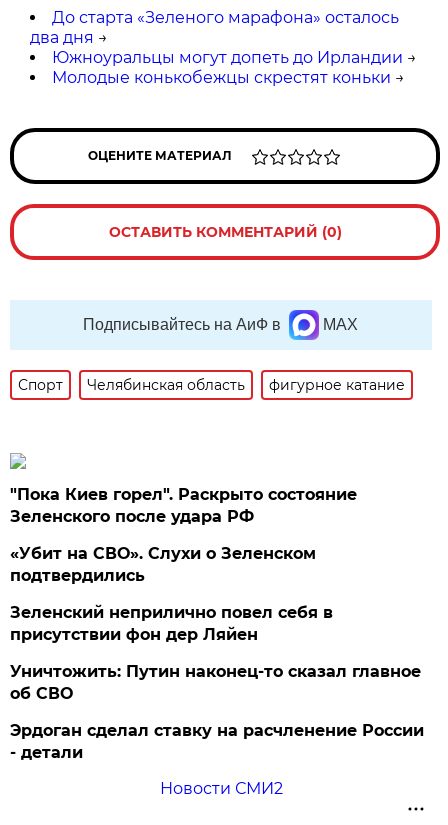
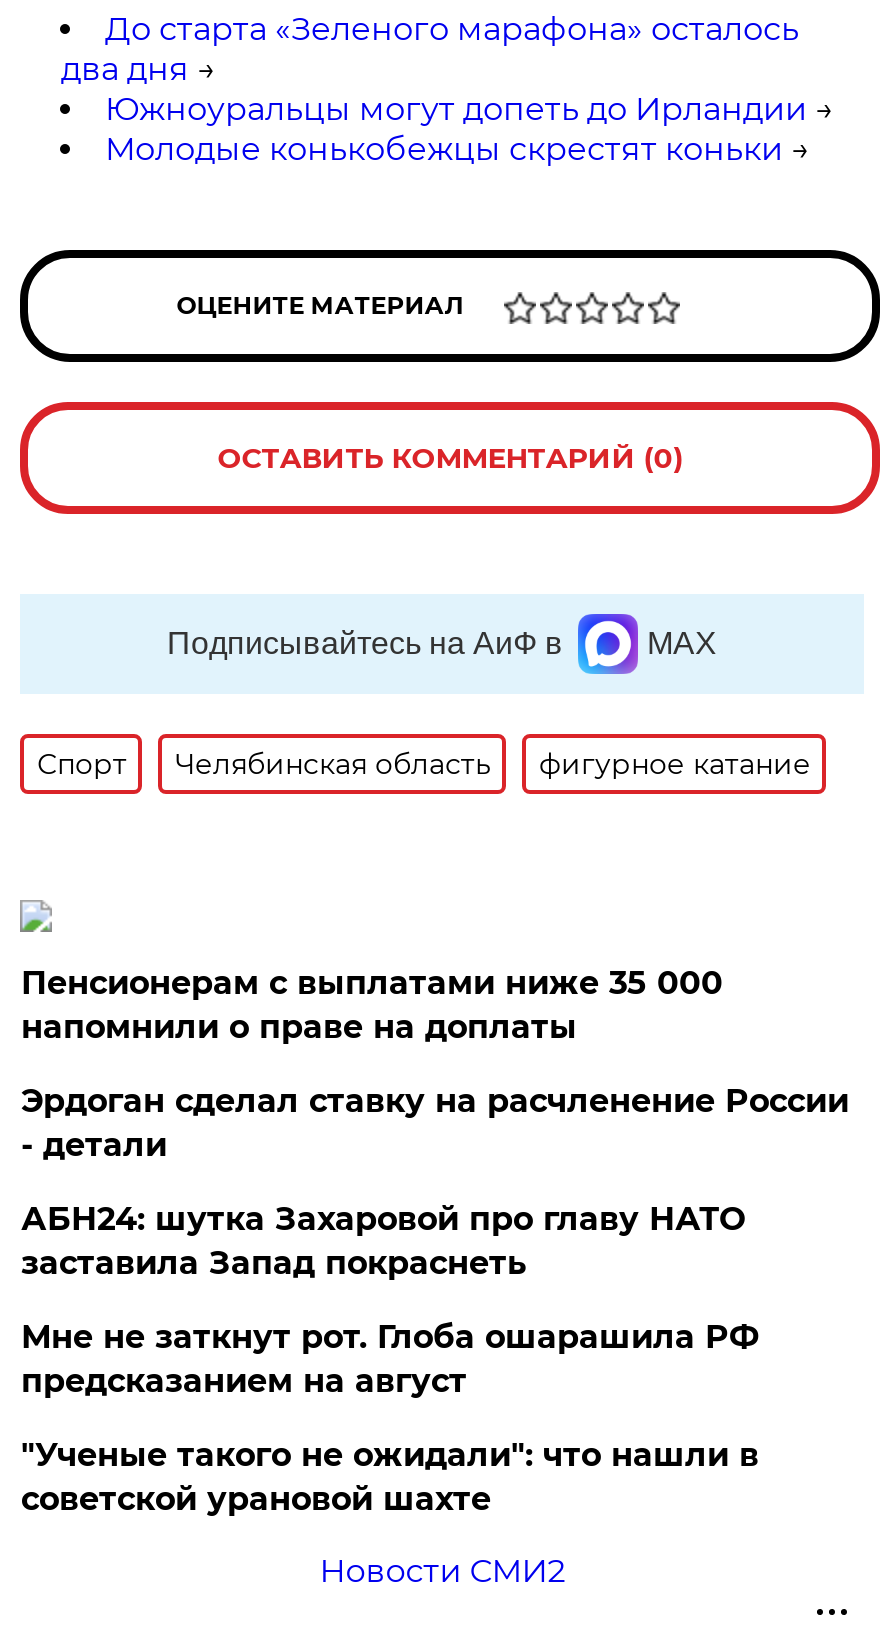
- "Пока Киев горел". Раскрыто состояние
- Зеленского после удара РФ
- «Убит на СВО». Слухи о Зеленском
- подтвердились
- Зеленский неприлично повел cебя в
- присутствии фон дер Ляйен
- Уничтожить: Путин наконец-то сказал главное
- об СВО
+ Пенсионерам с выплатами ниже 35 000
+ напомнили о праве на доплаты

moved up: Эрдоган сделал ставку на расчленение России | - детали

+ АБН24: шутка Захаровой про главу НАТО
+ заставила Запад покраснеть
+ Мне не заткнут рот. Глоба ошарашила РФ
+ предсказанием на август
+ "Ученые такого не ожидали": что нашли в
+ советской урановой шахте
